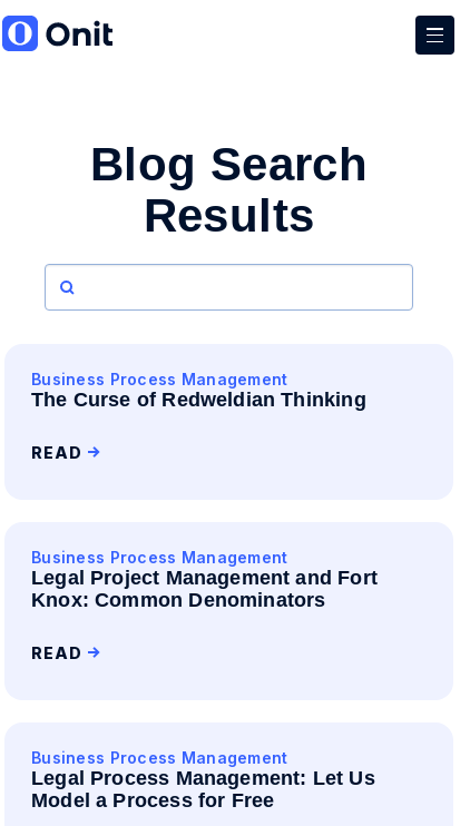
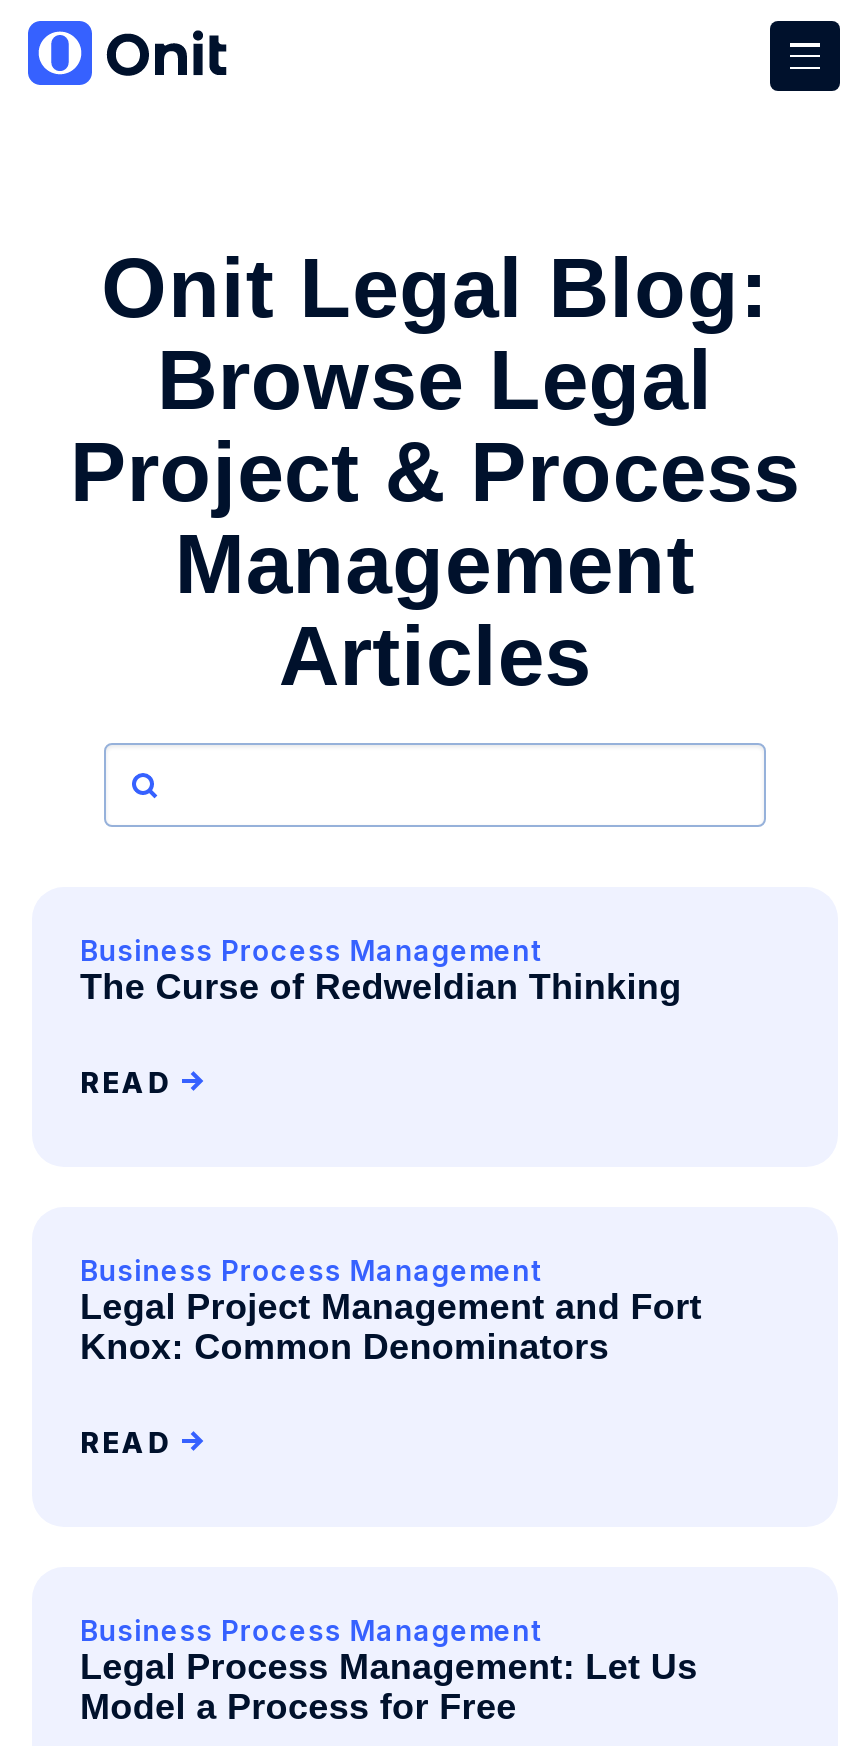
- Blog Search
- Results
+ Onit Legal Blog:
+ Browse Legal
+ Project & Process
+ Management
+ Articles
